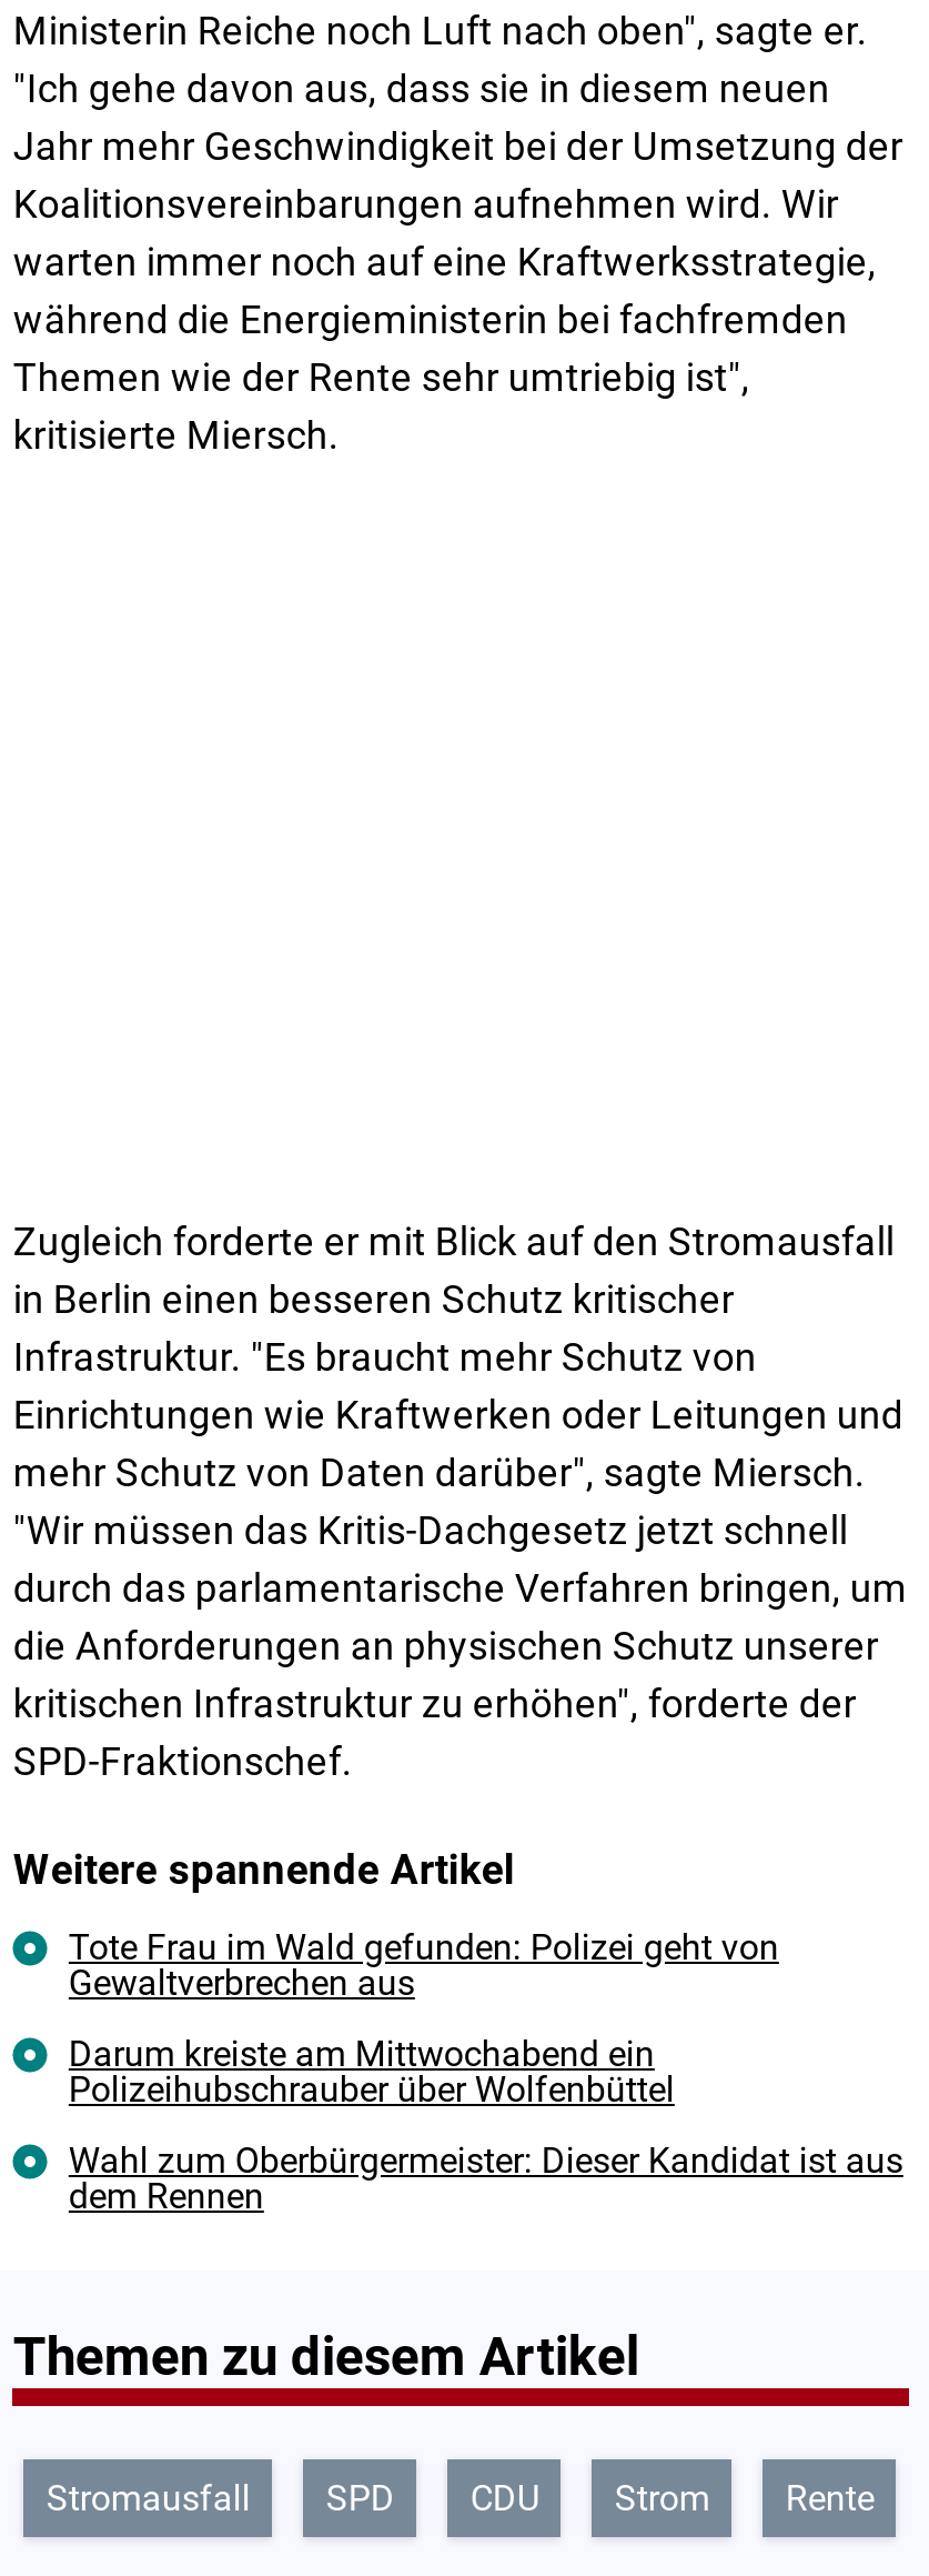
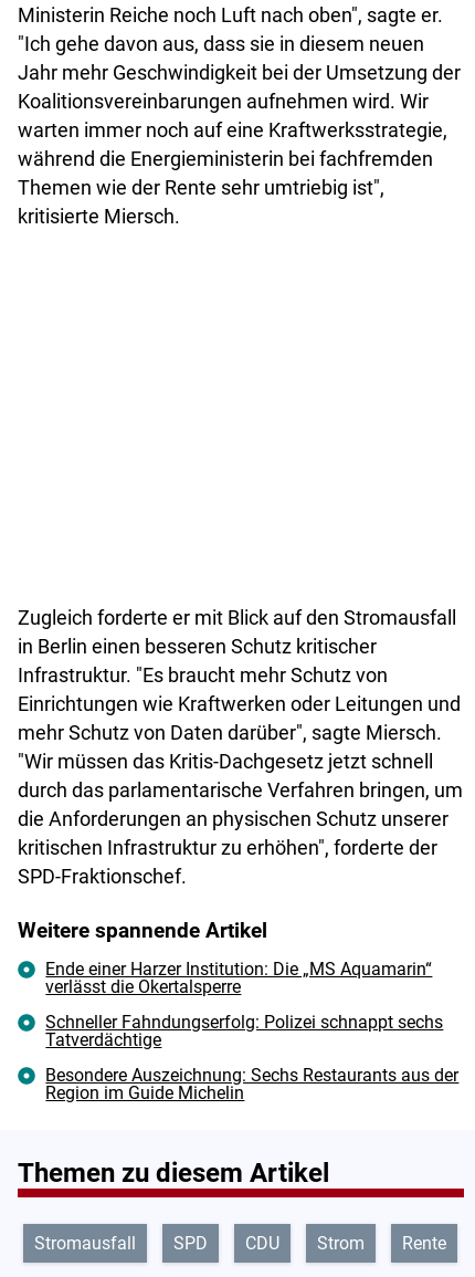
- Tote Frau im Wald gefunden: Polizei geht von
- Gewaltverbrechen aus
+ Ende einer Harzer Institution: Die „MS Aquamarin“
+ verlässt die Okertalsperre

- Darum kreiste am Mittwochabend ein
- Polizeihubschrauber über Wolfenbüttel
+ Schneller Fahndungserfolg: Polizei schnappt sechs
+ Tatverdächtige

- Wahl zum Oberbürgermeister: Dieser Kandidat ist aus
- dem Rennen
+ Besondere Auszeichnung: Sechs Restaurants aus der
+ Region im Guide Michelin
